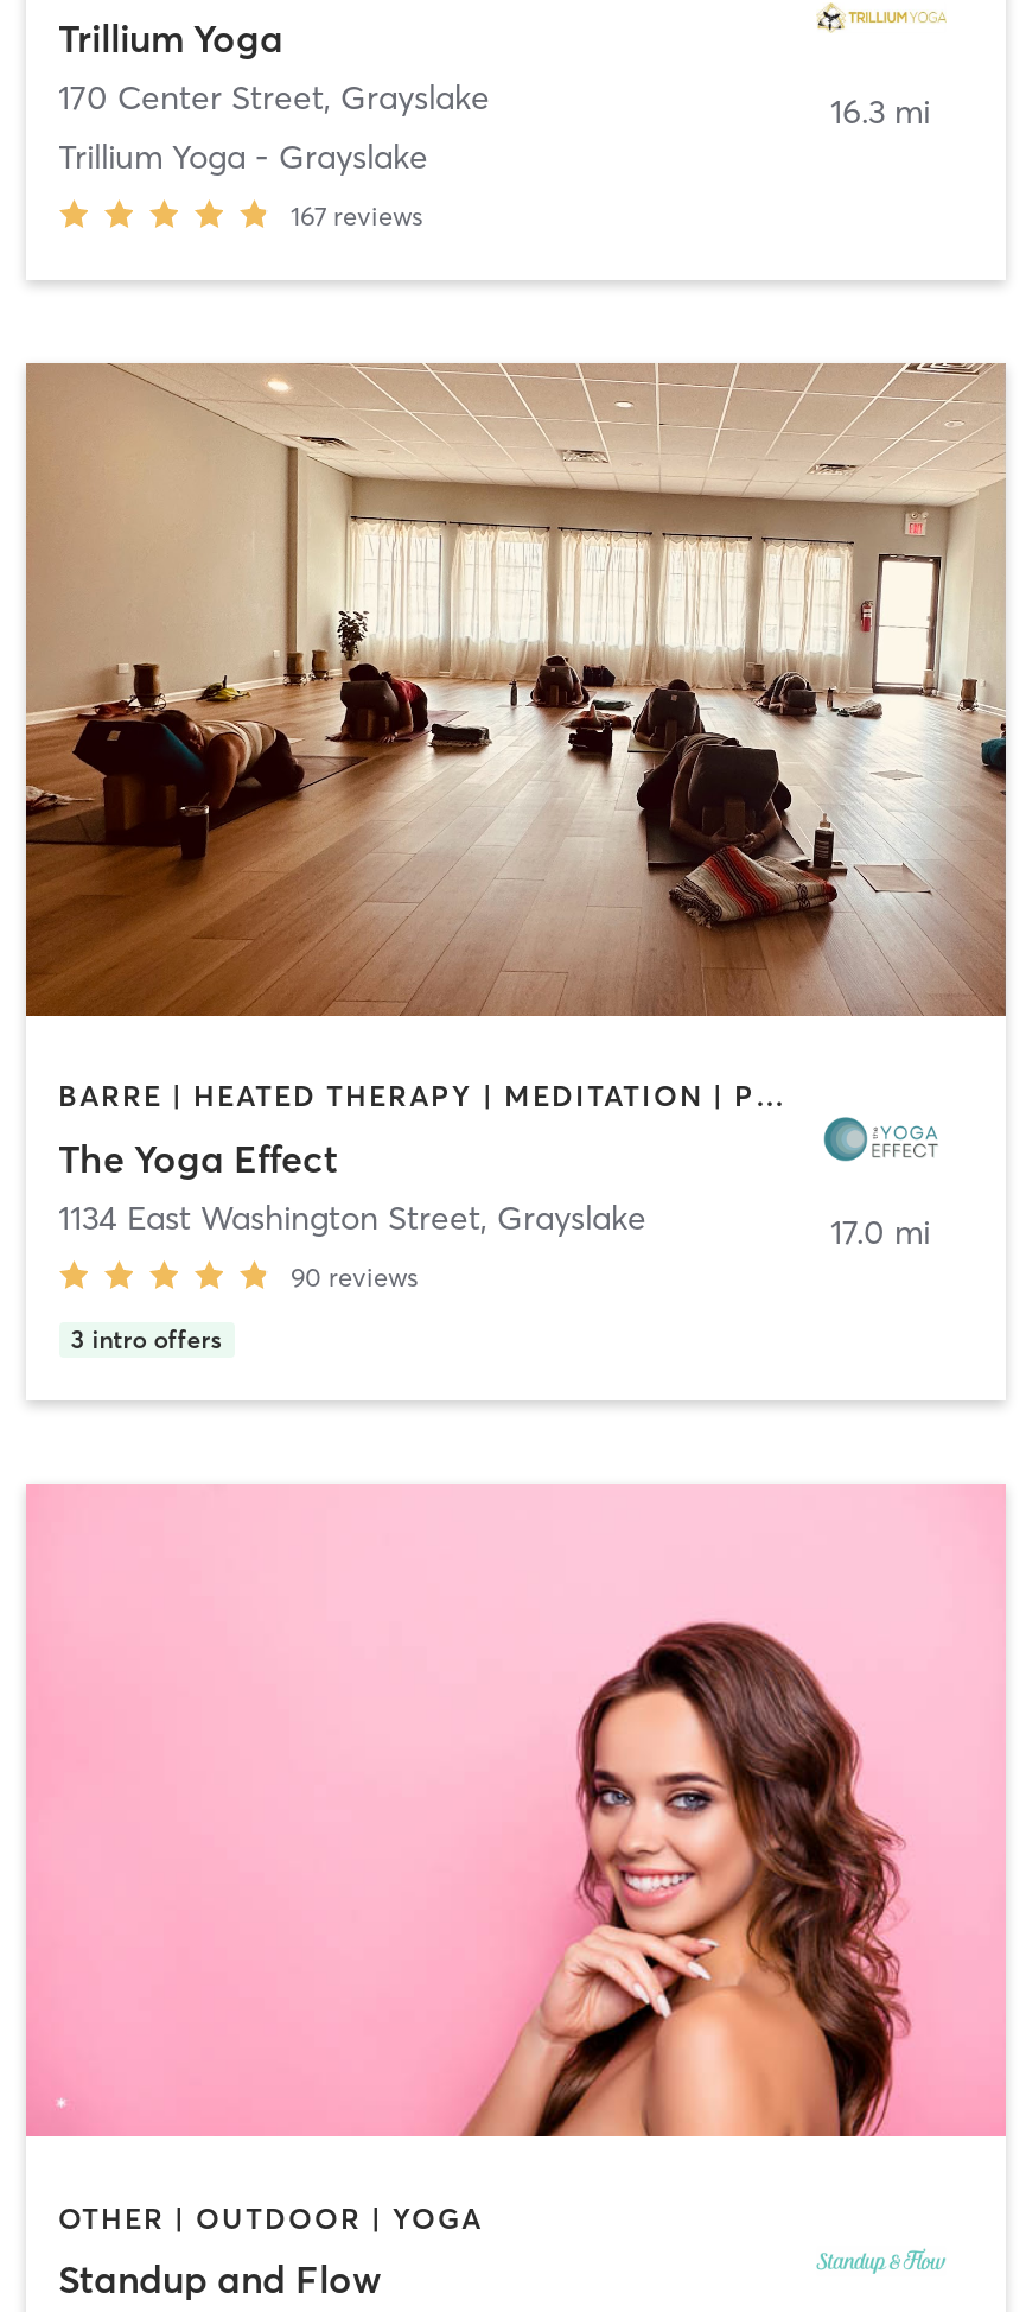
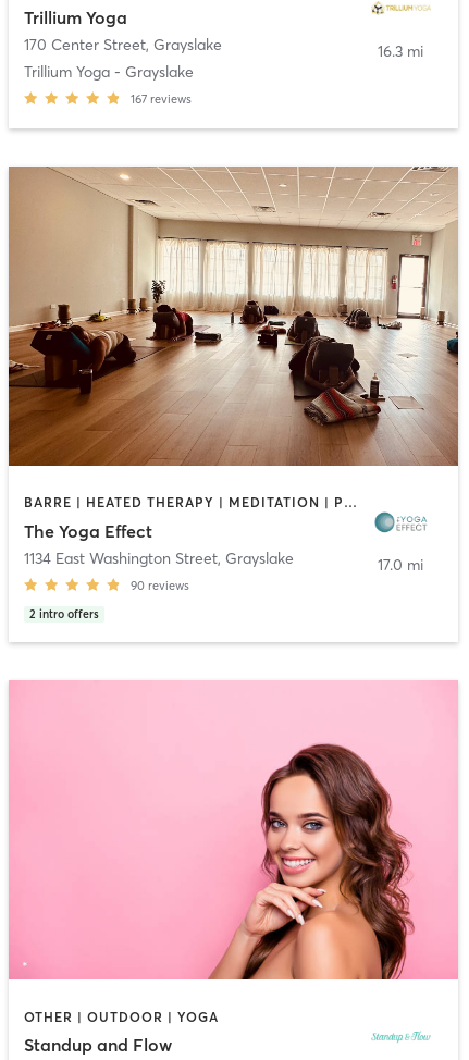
- 3 intro offers
+ 2 intro offers
